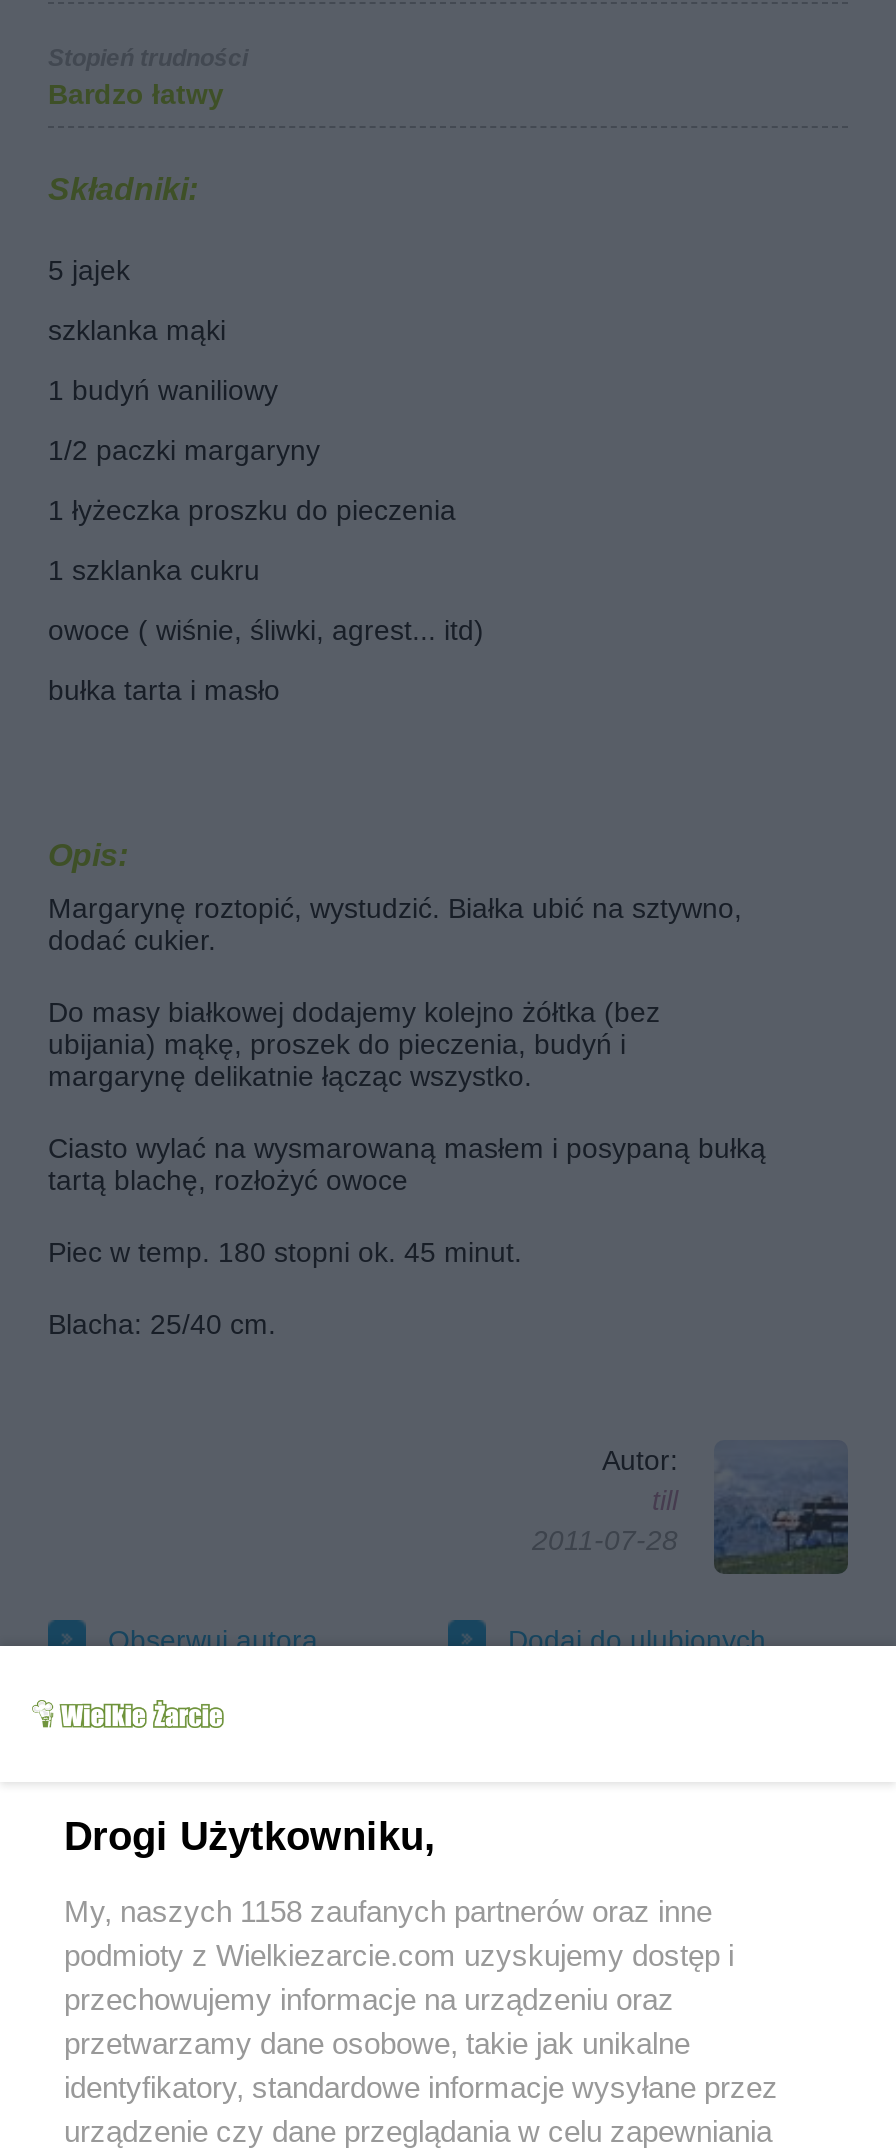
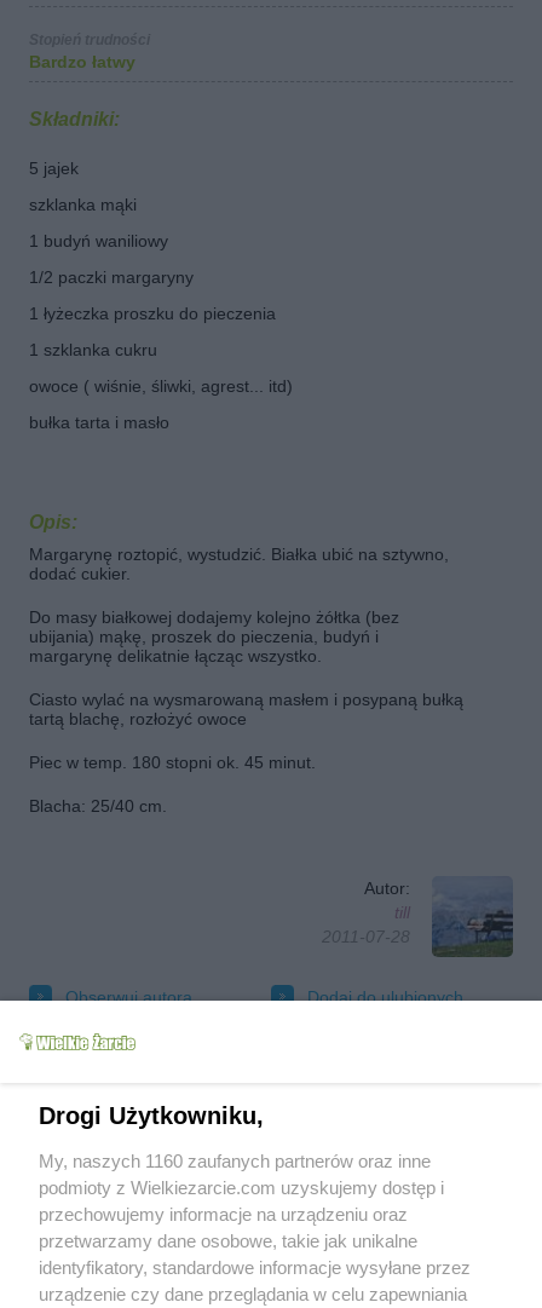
- My, naszych 1158 zaufanych partnerów oraz inne
+ My, naszych 1160 zaufanych partnerów oraz inne
